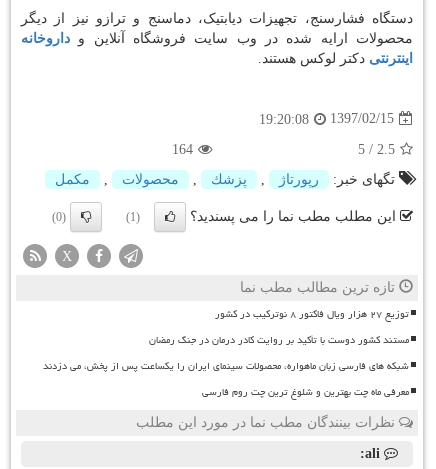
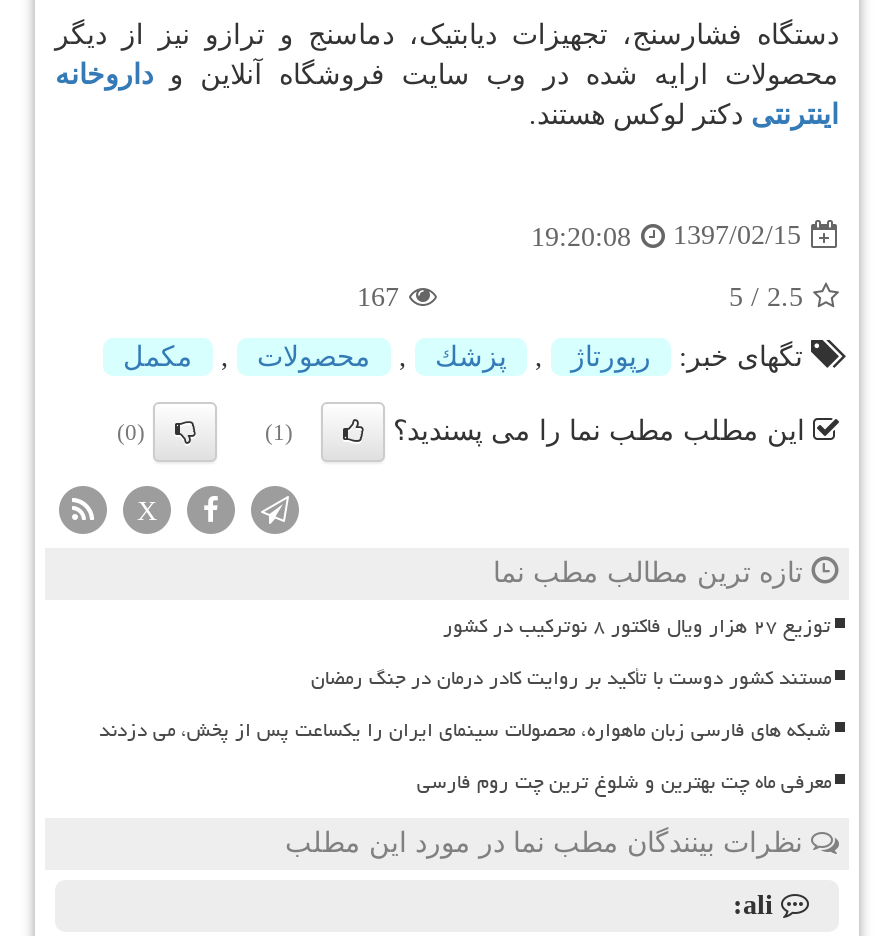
- 164
+ 167
